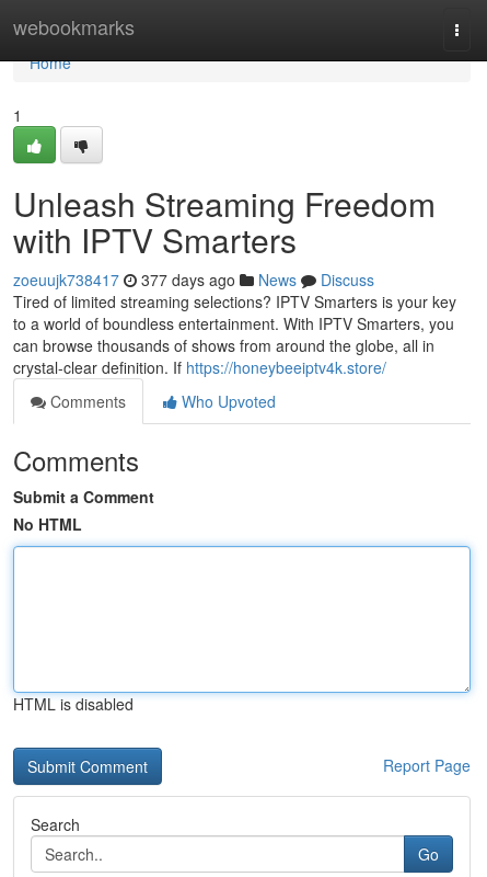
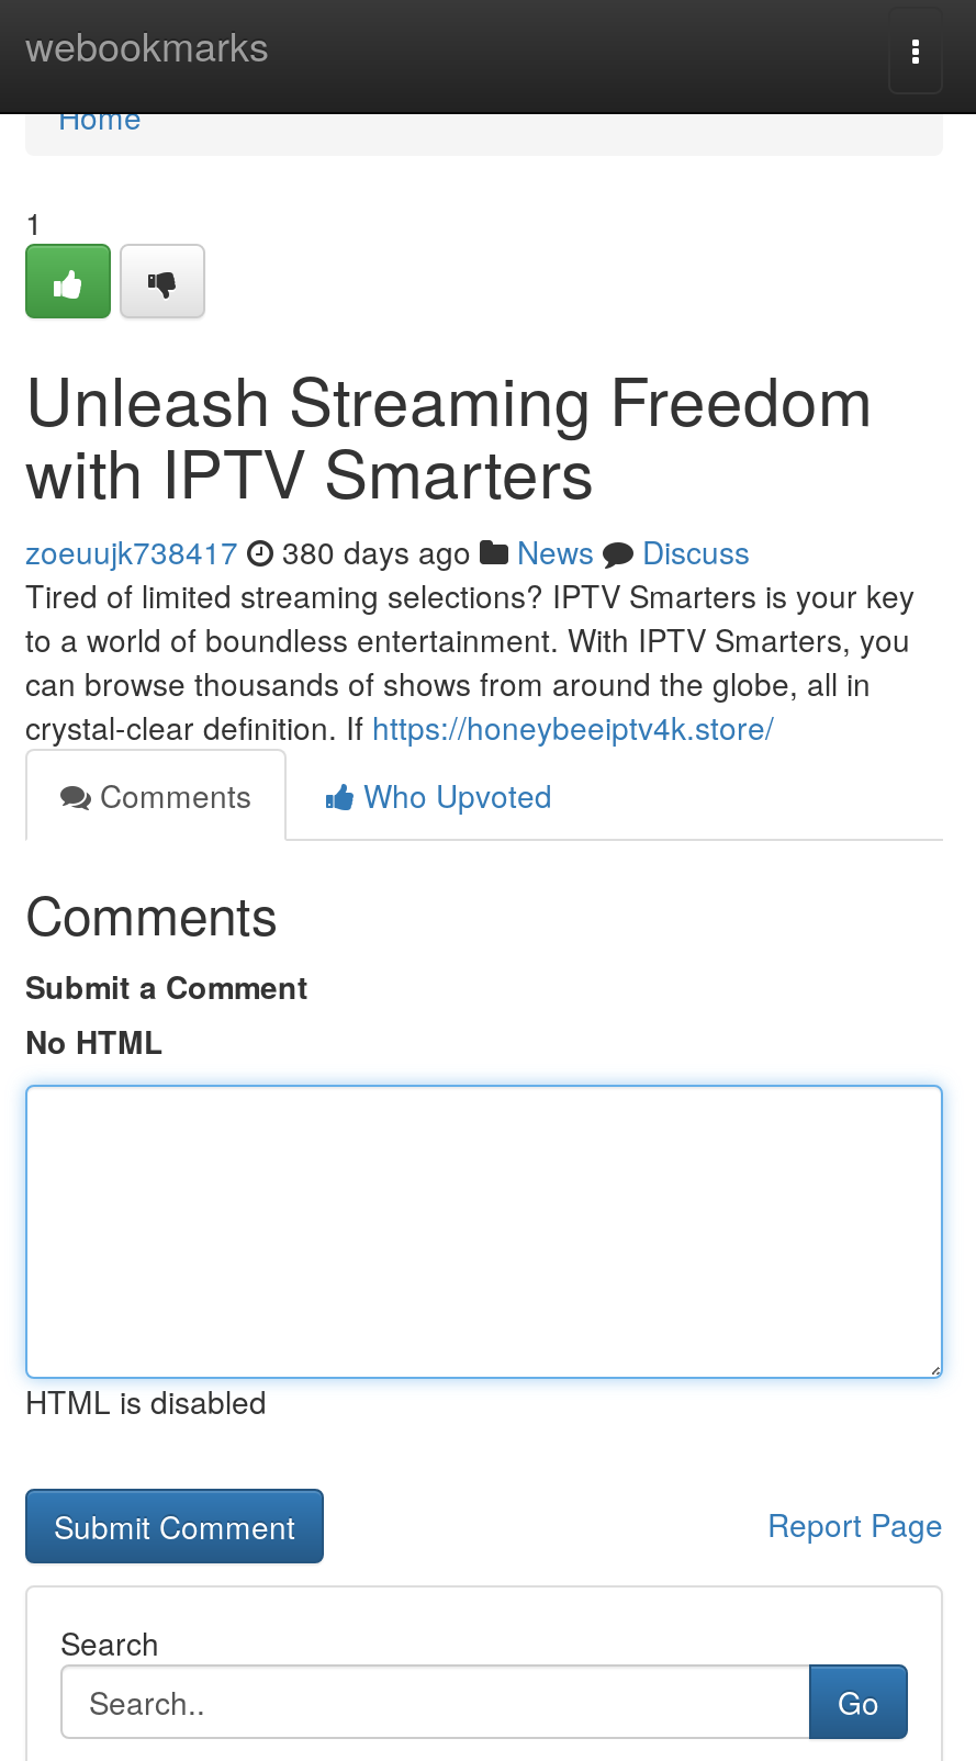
- zoeuujk738417 377 days ago News Discuss
+ zoeuujk738417 380 days ago News Discuss
